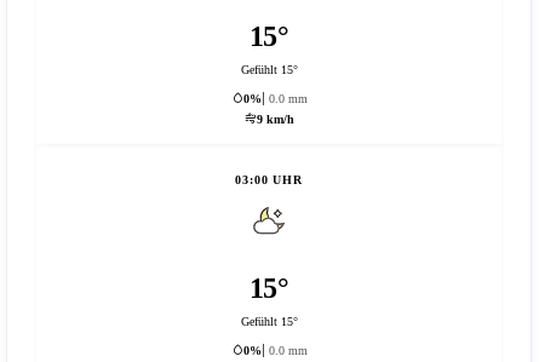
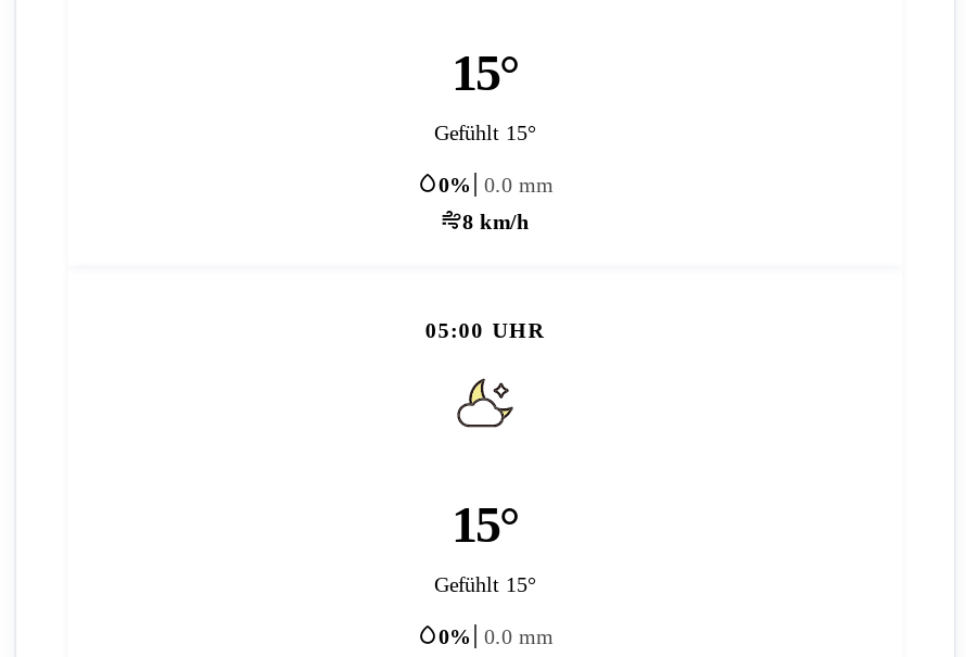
- 9 km/h
+ 8 km/h

- 03:00 UHR
+ 05:00 UHR
